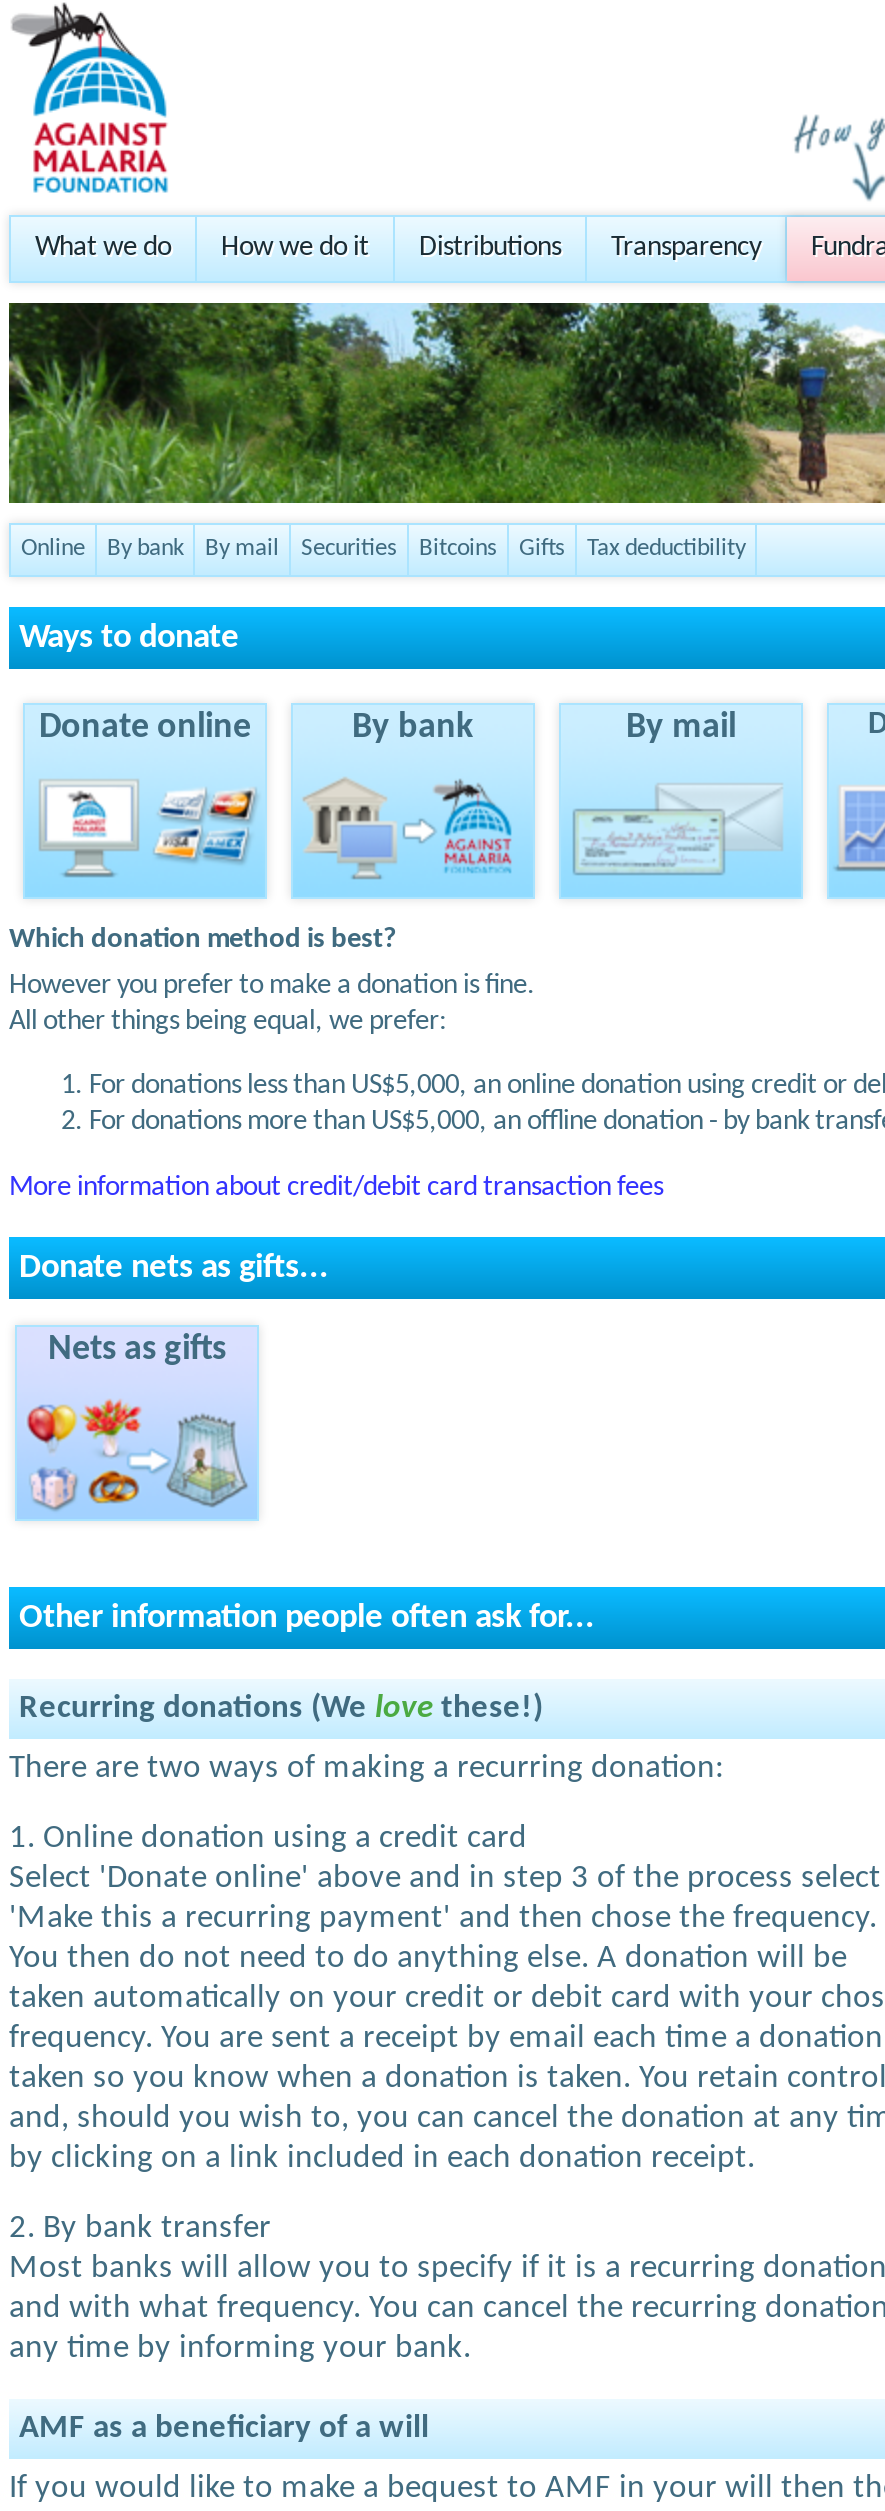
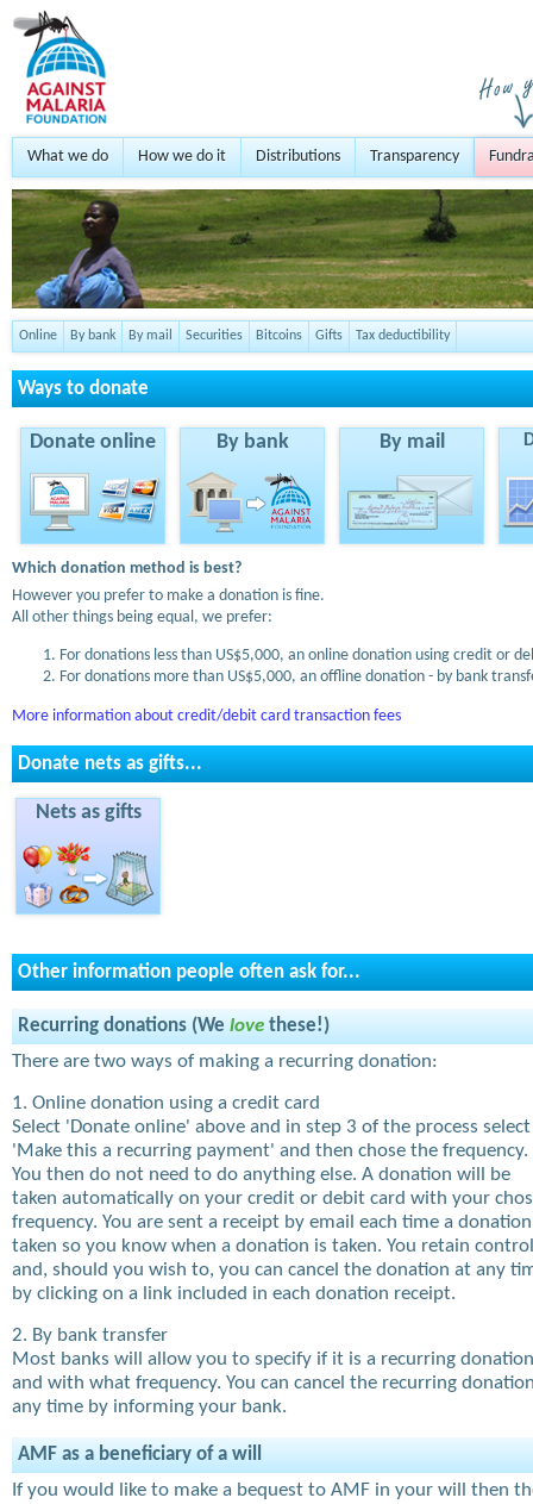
- [image]
+ [image]
